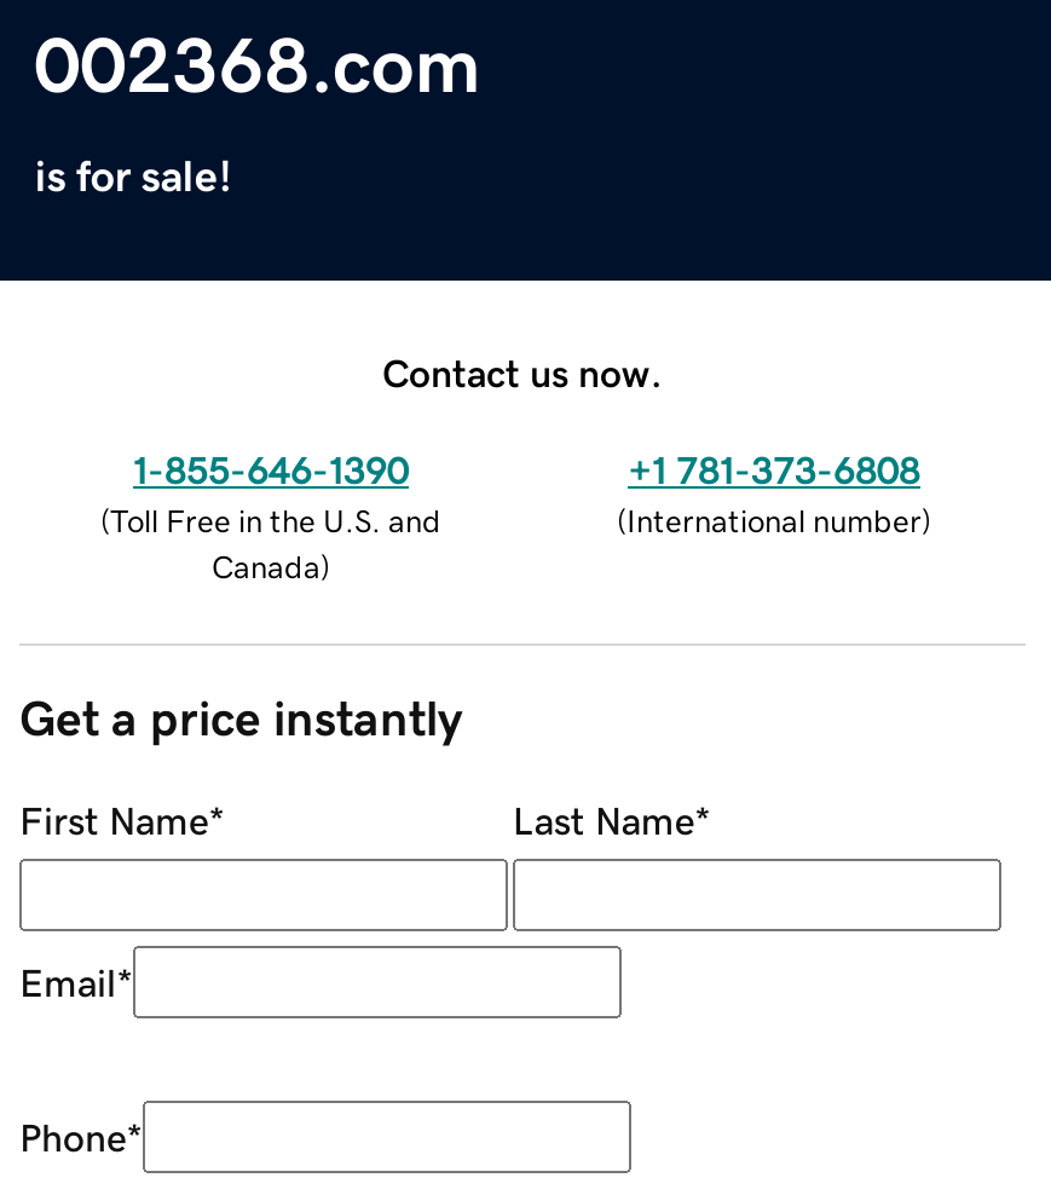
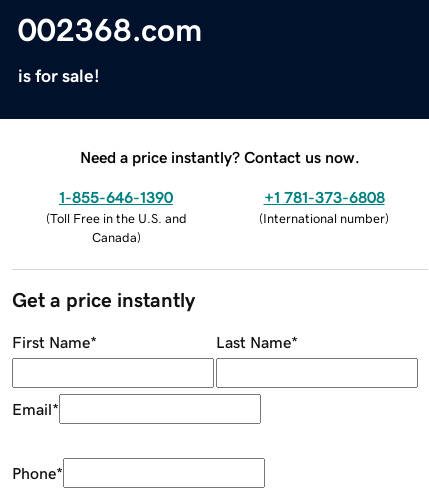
- Contact us now.
+ Need a price instantly? Contact us now.
